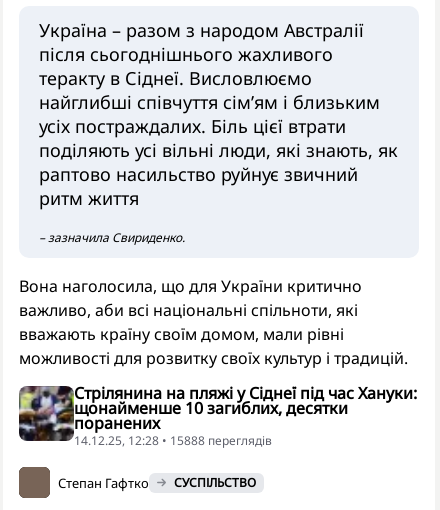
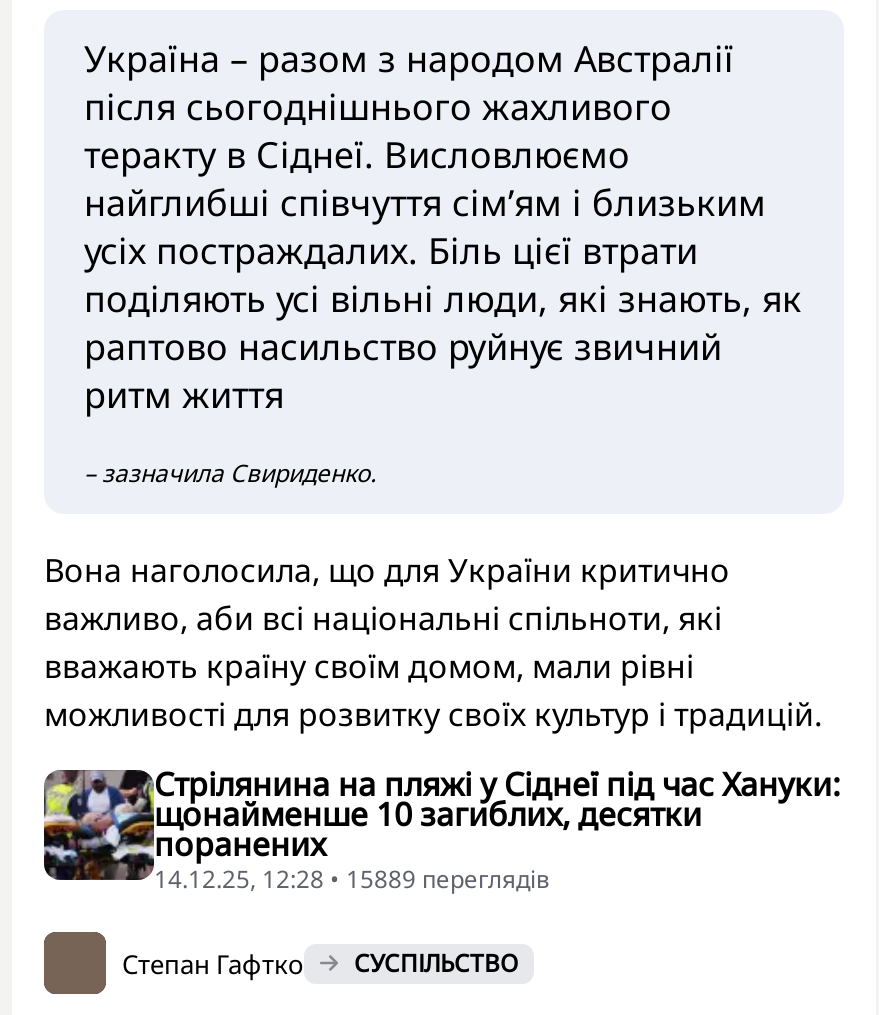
- 14.12.25, 12:28 • 15888 переглядiв
+ 14.12.25, 12:28 • 15889 переглядiв
